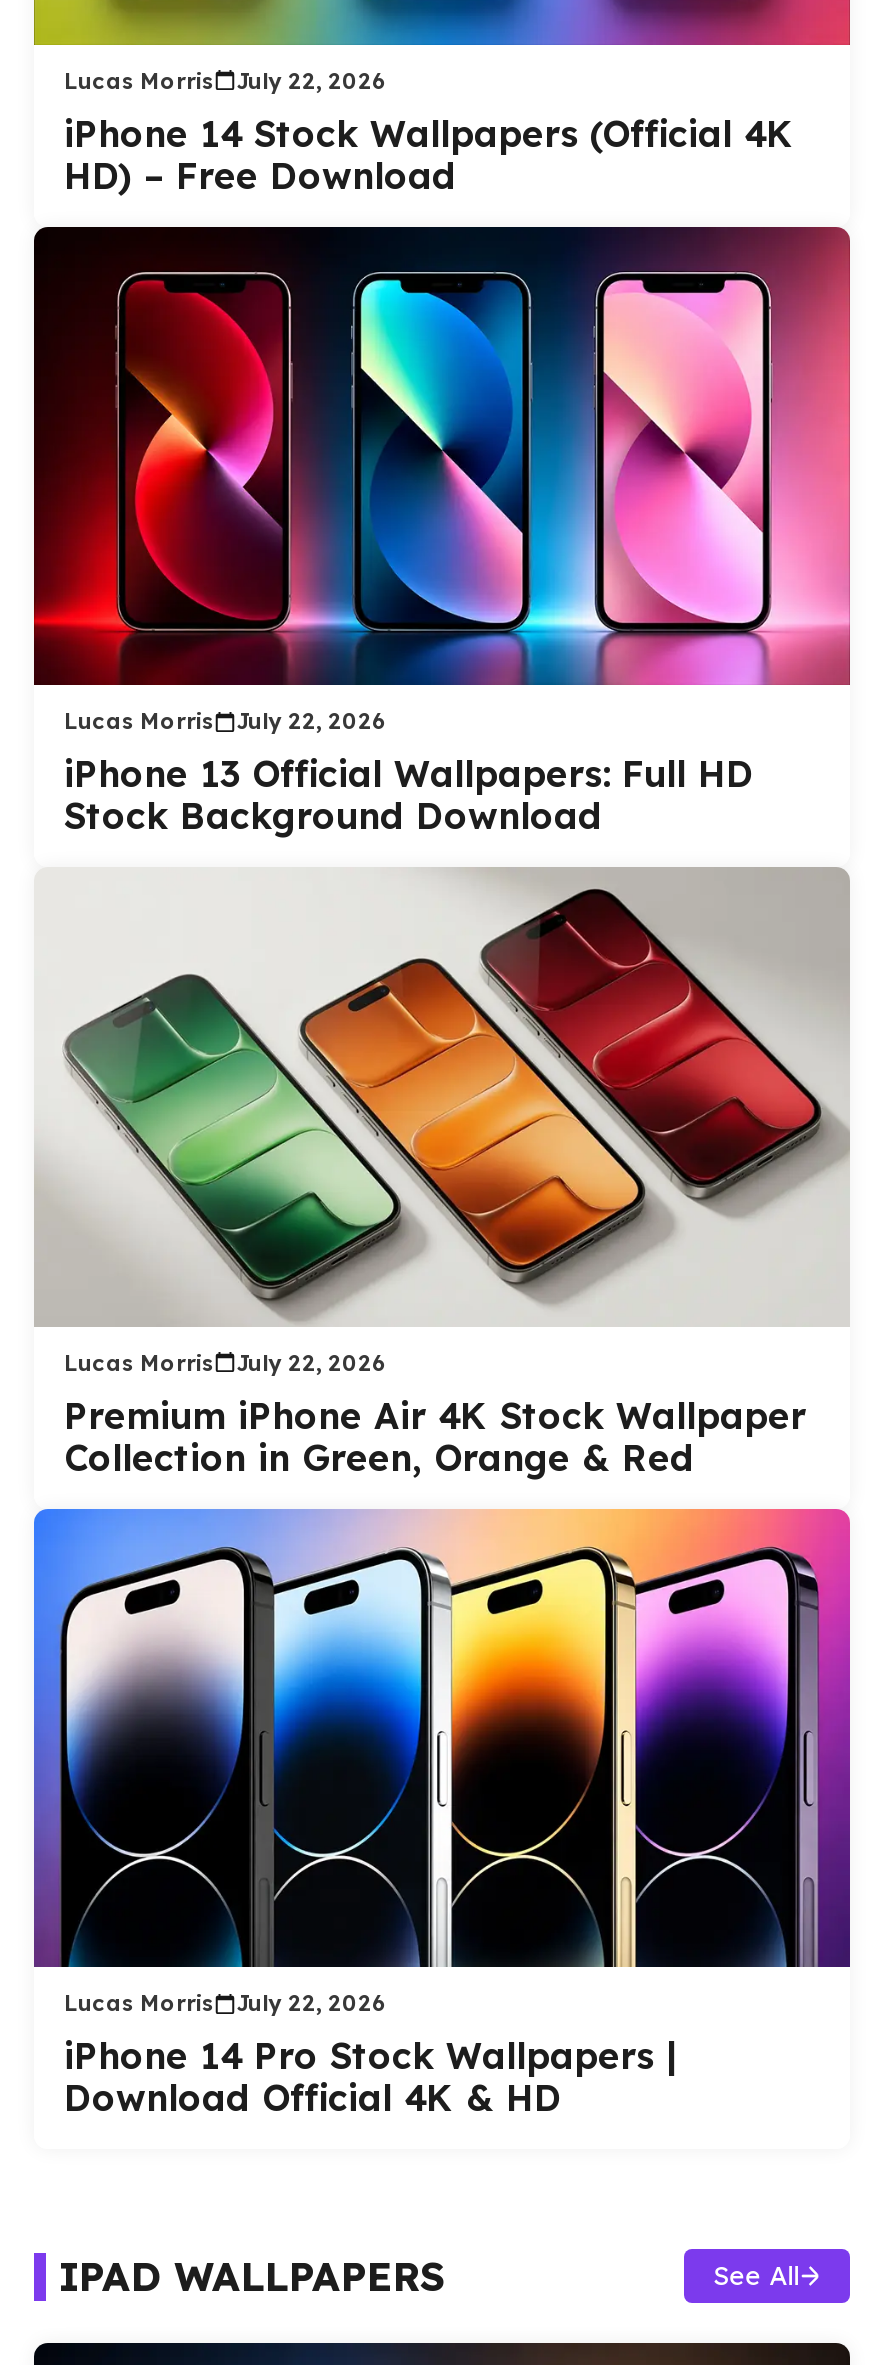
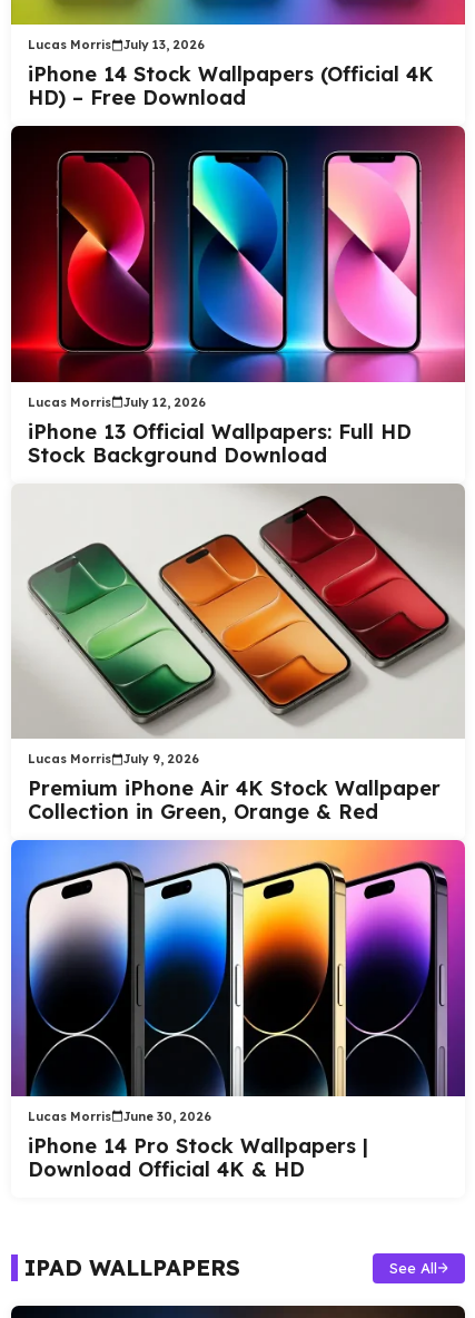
- Lucas Morris July 22, 2026
+ Lucas Morris July 13, 2026

- Lucas Morris July 22, 2026
+ Lucas Morris July 12, 2026

- Lucas Morris July 22, 2026
+ Lucas Morris July 9, 2026

- Lucas Morris July 22, 2026
+ Lucas Morris June 30, 2026
